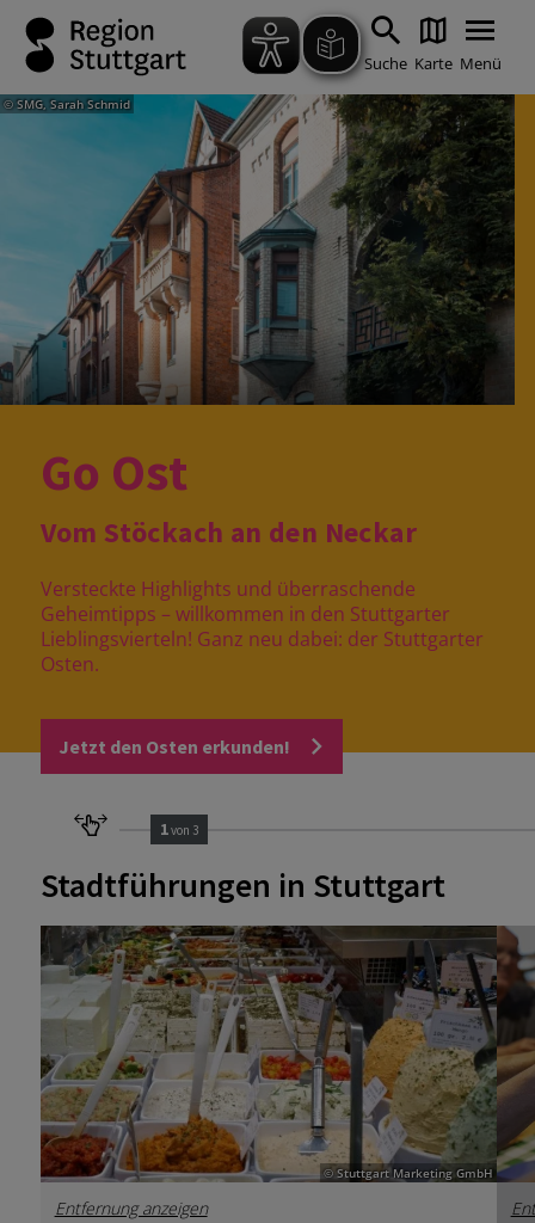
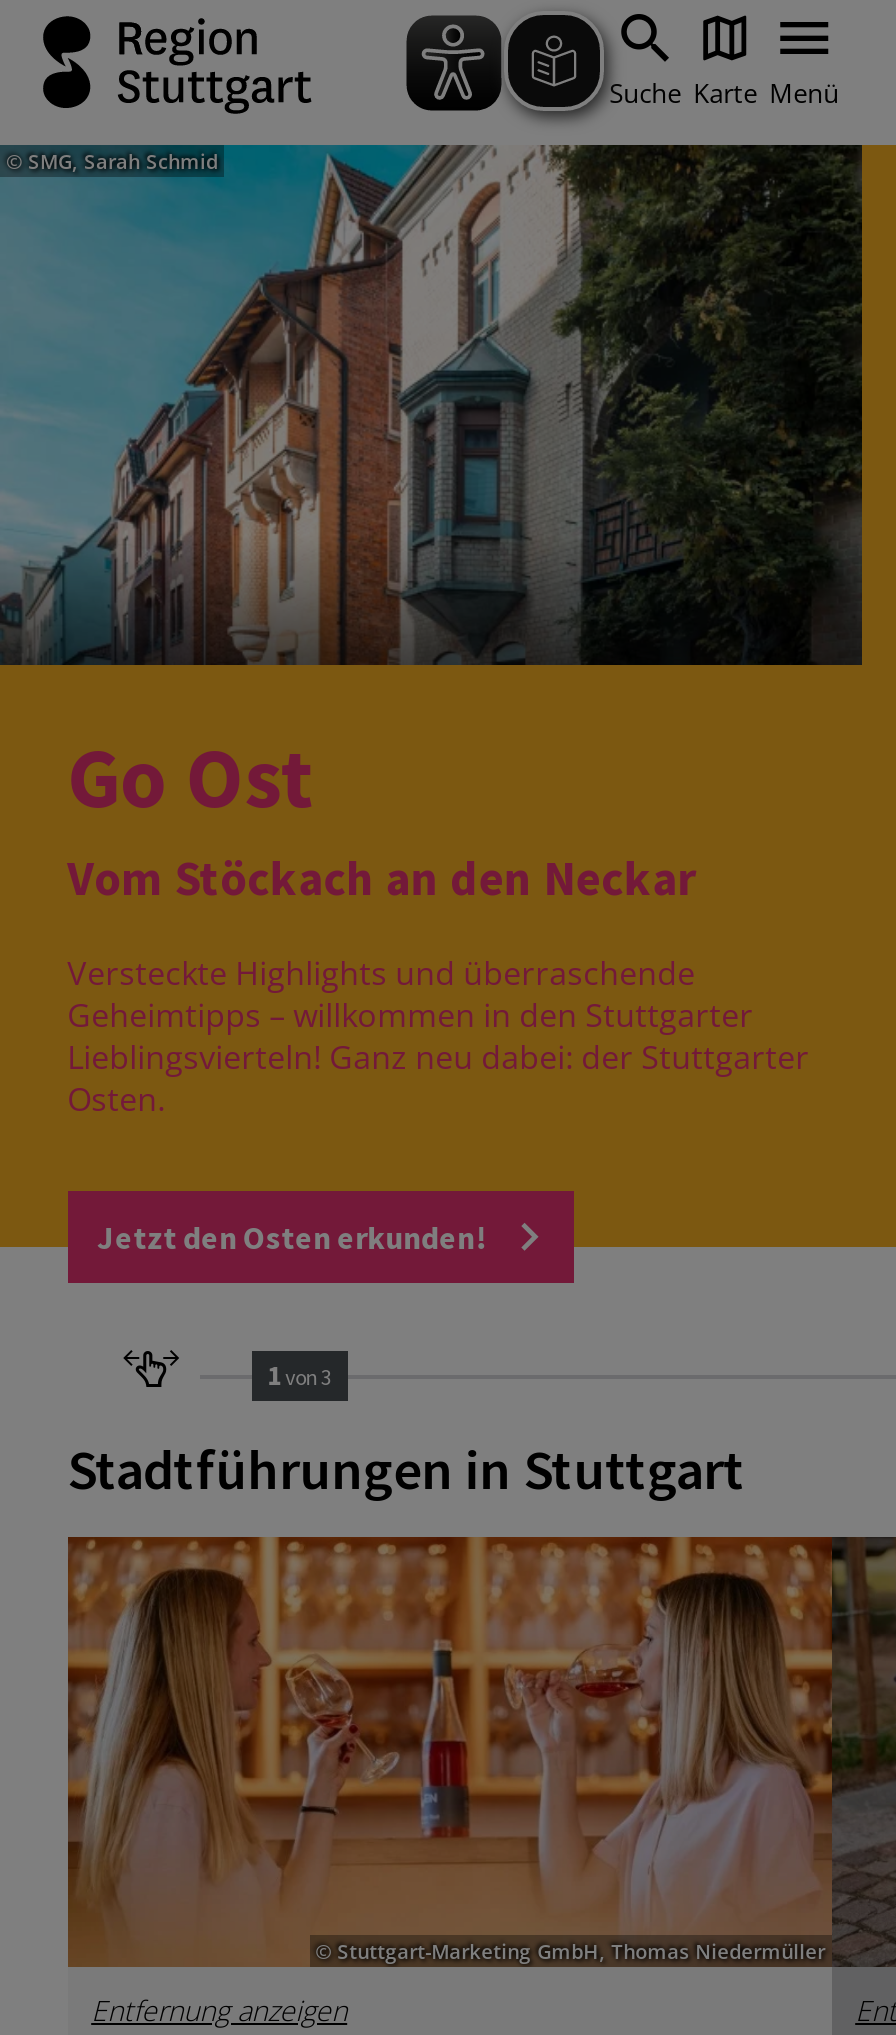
- [image]
- © Stuttgart Marketing GmbH
+ [image]
+ © Stuttgart-Marketing GmbH, Thomas Niedermüller
